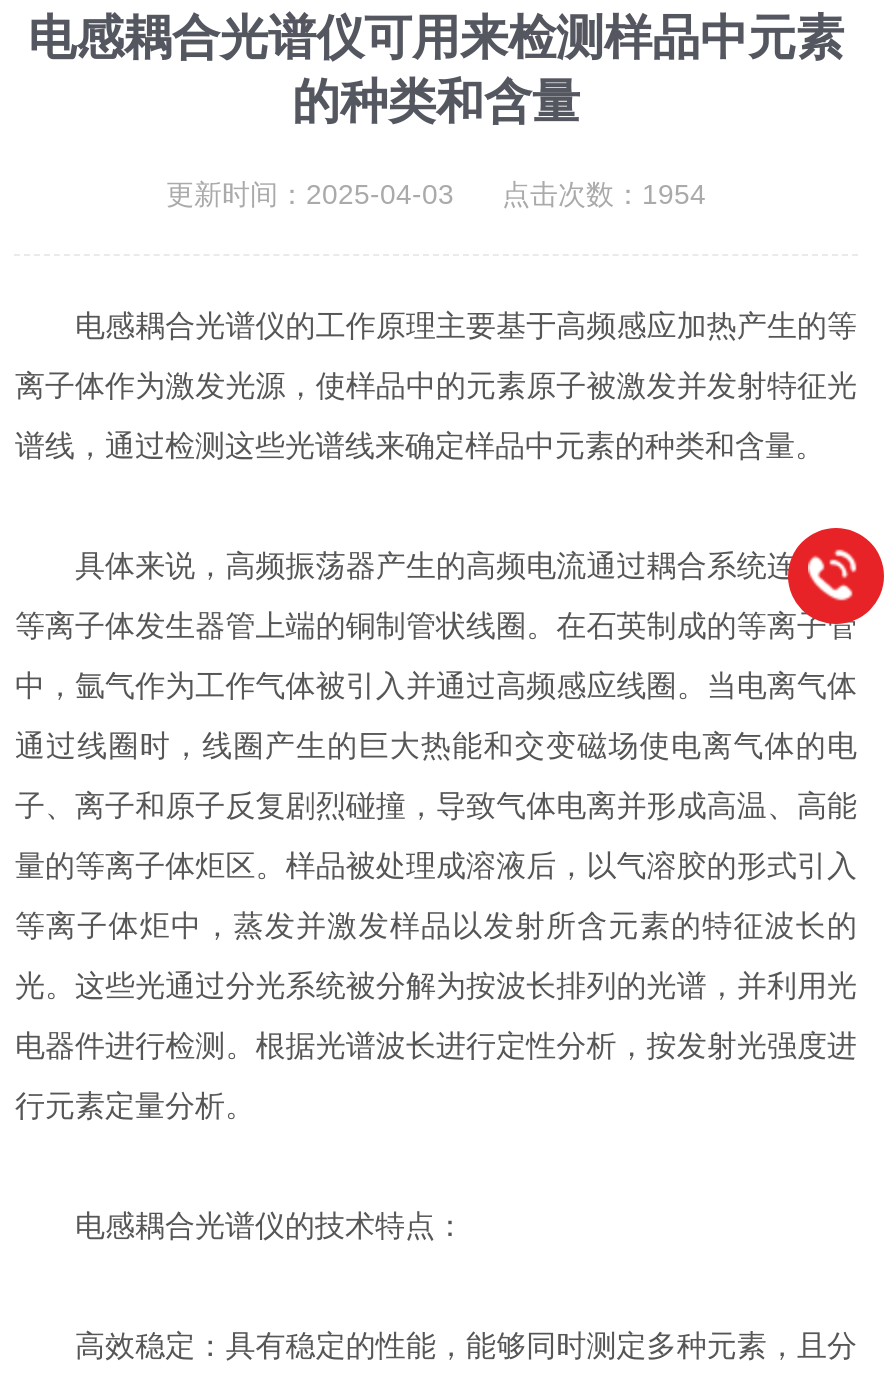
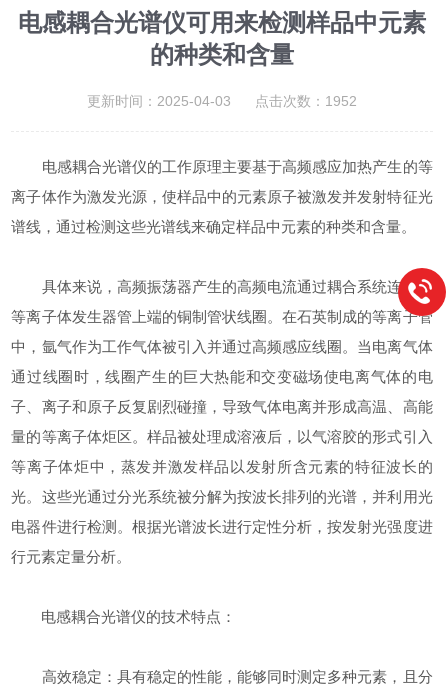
- 更新时间：2025-04-03 点击次数：1954
+ 更新时间：2025-04-03 点击次数：1952
